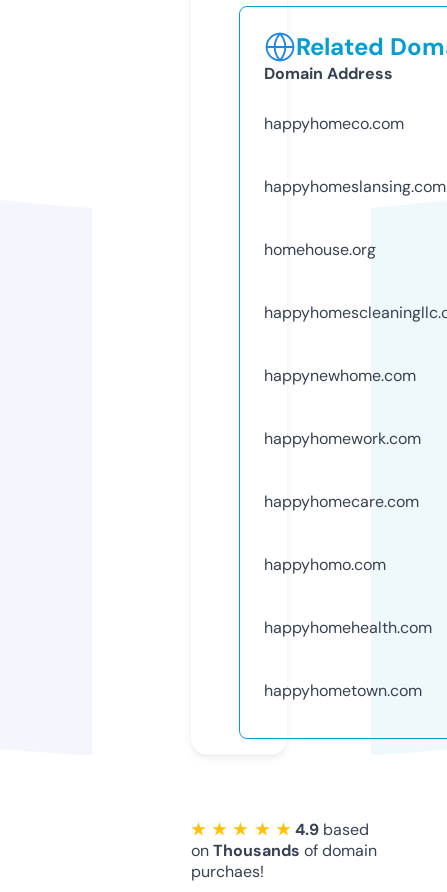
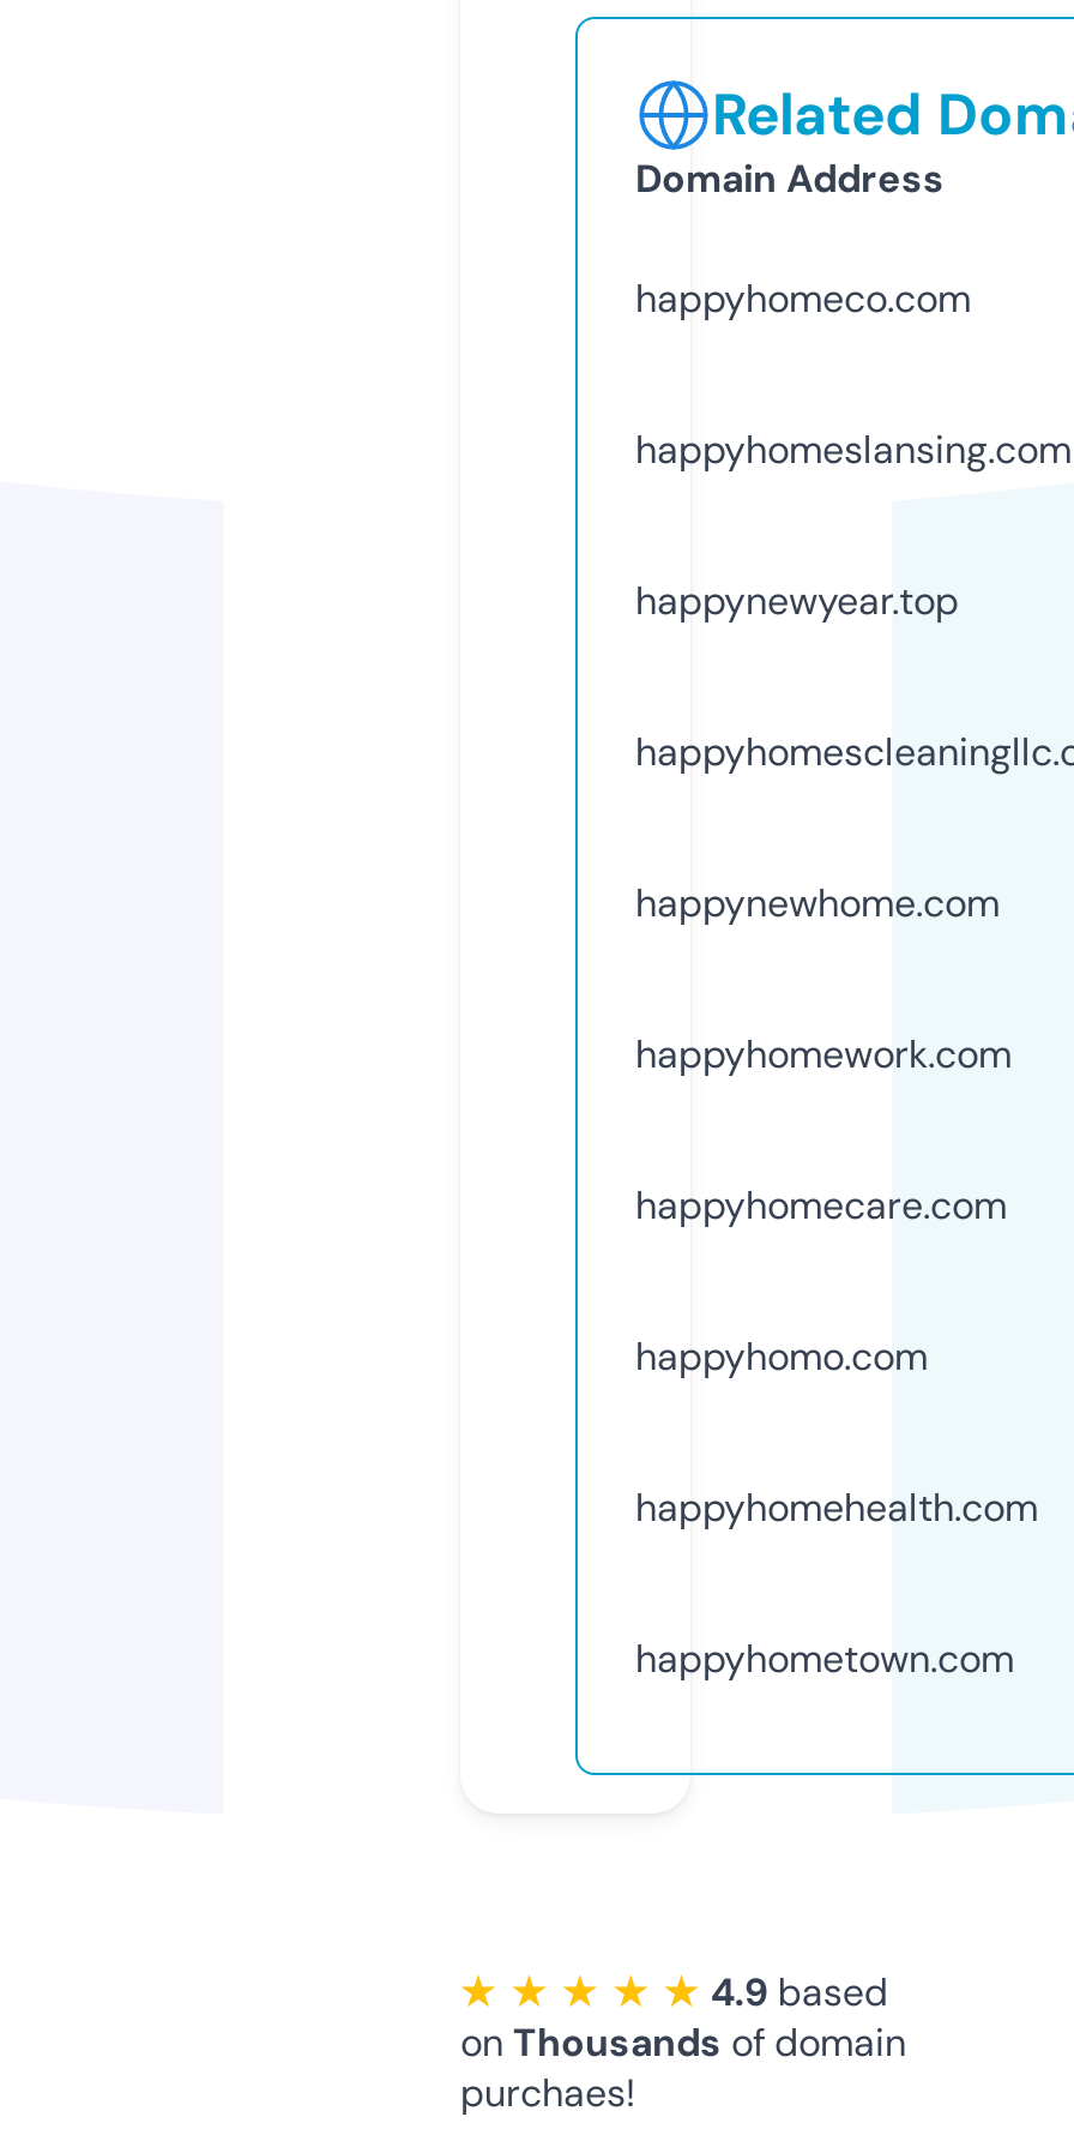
- homehouse.org
+ happynewyear.top
